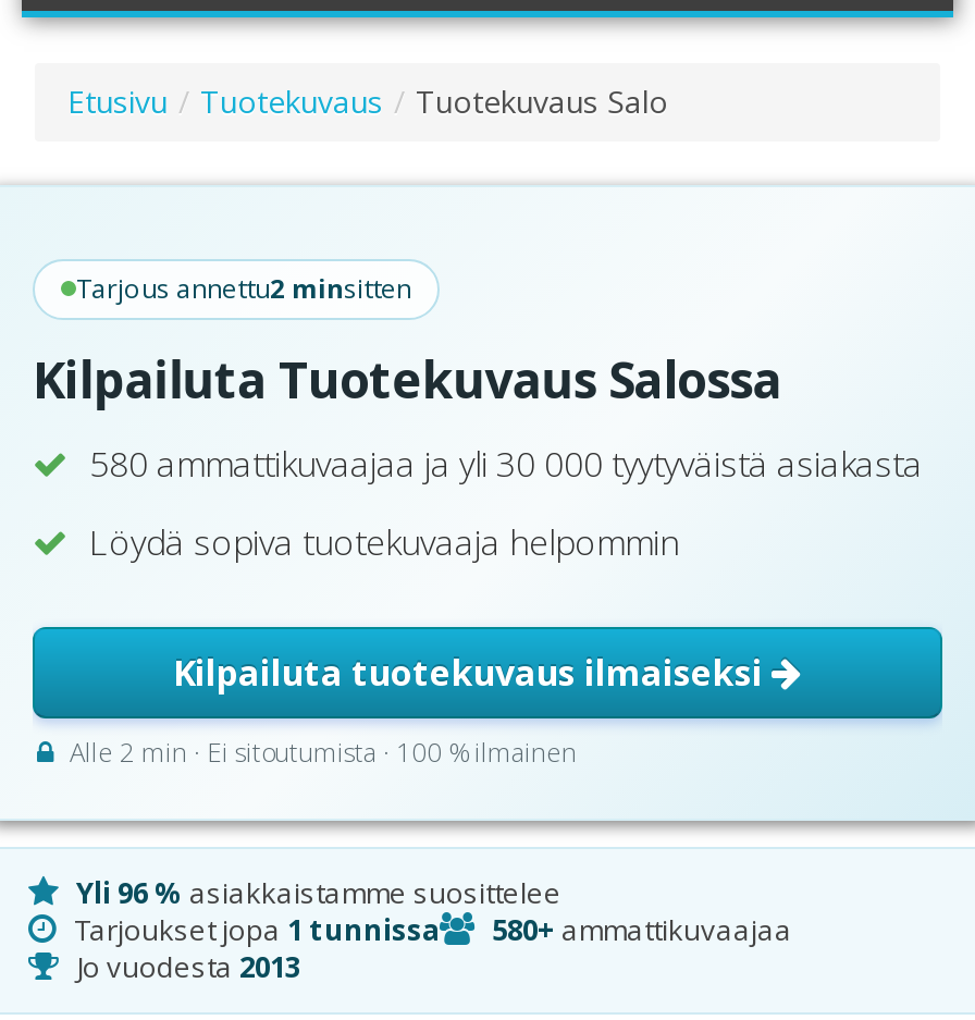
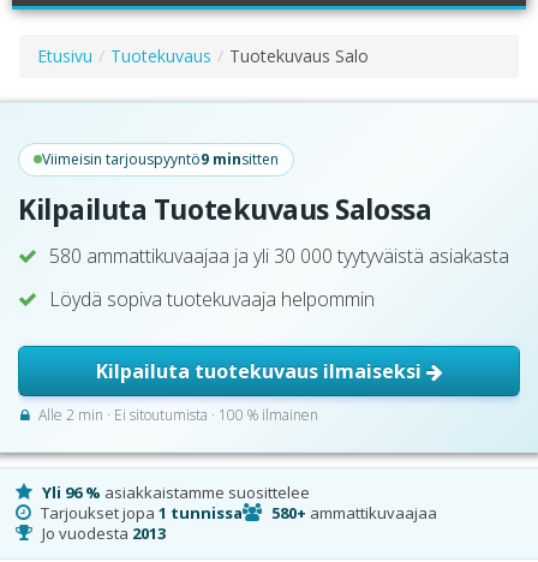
- Tarjous annettu2 minsitten
+ Viimeisin tarjouspyyntö9 minsitten
